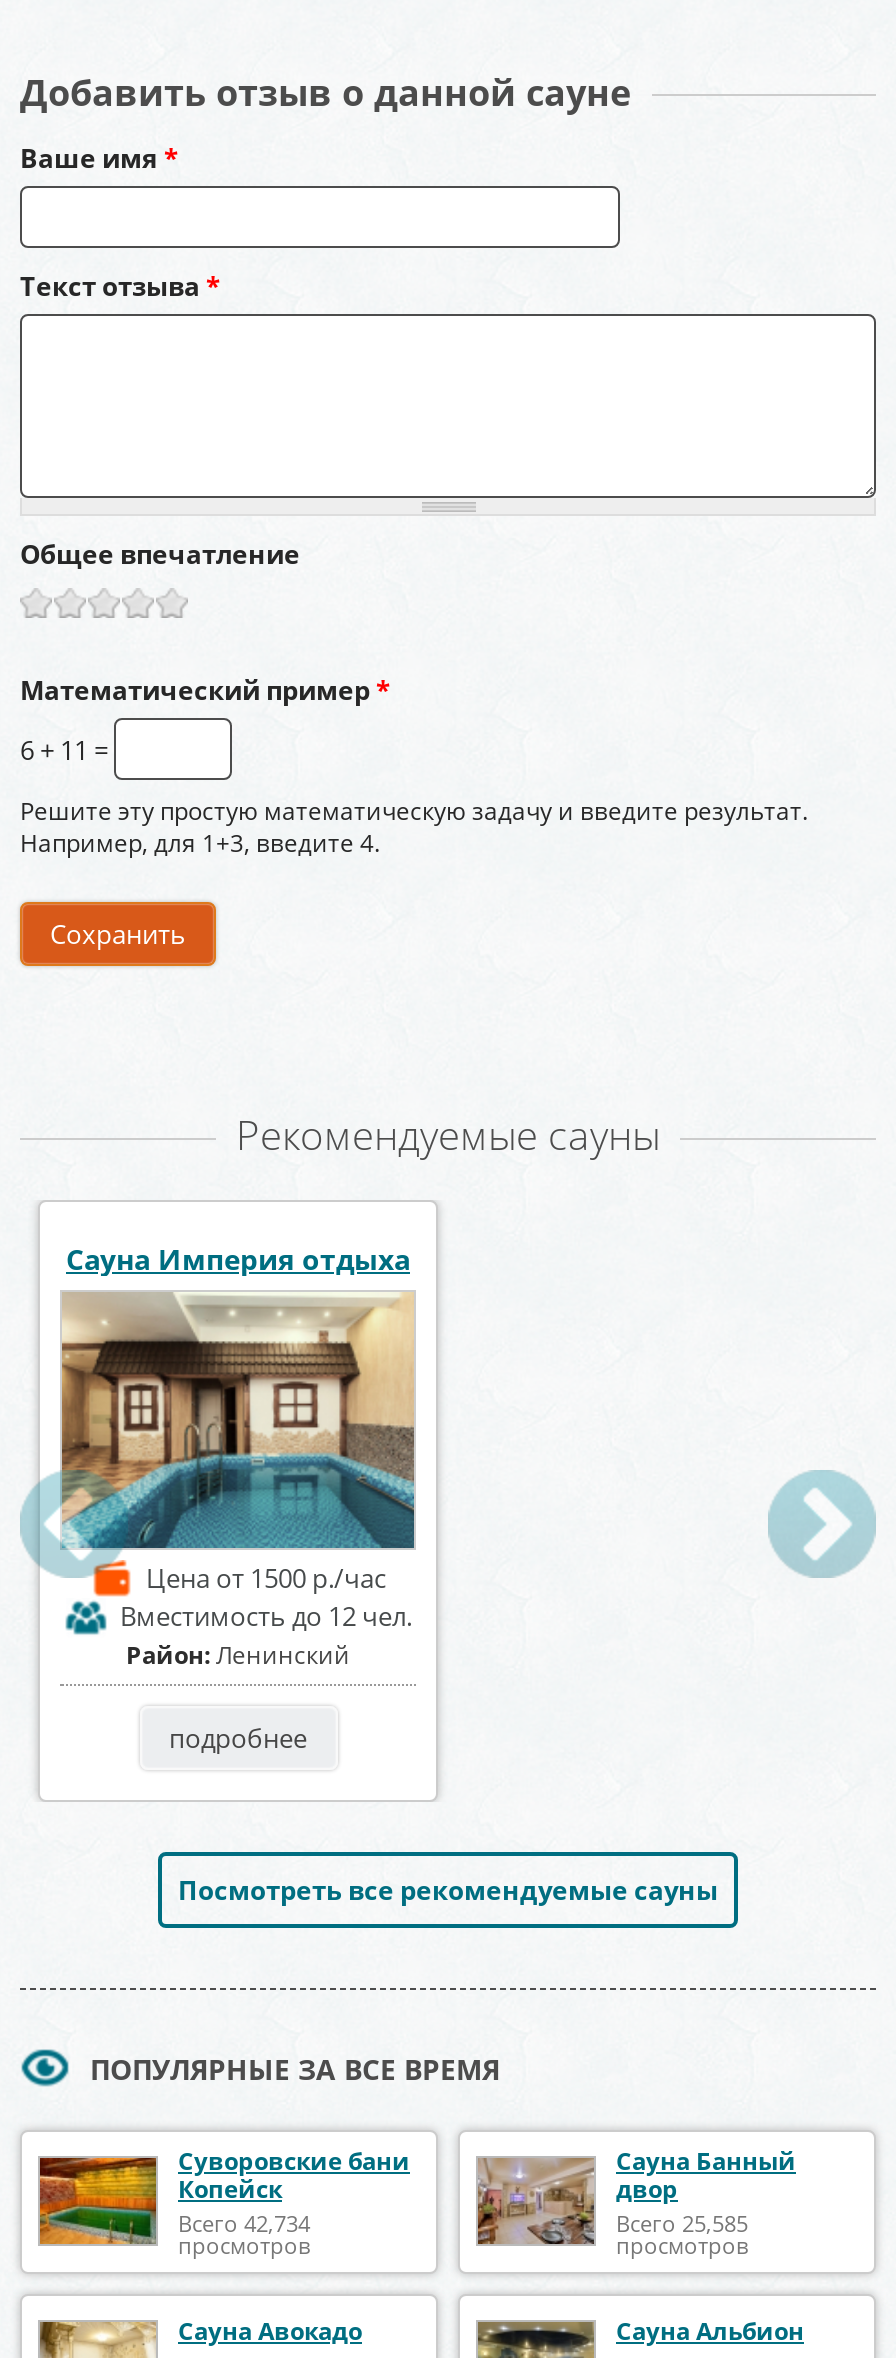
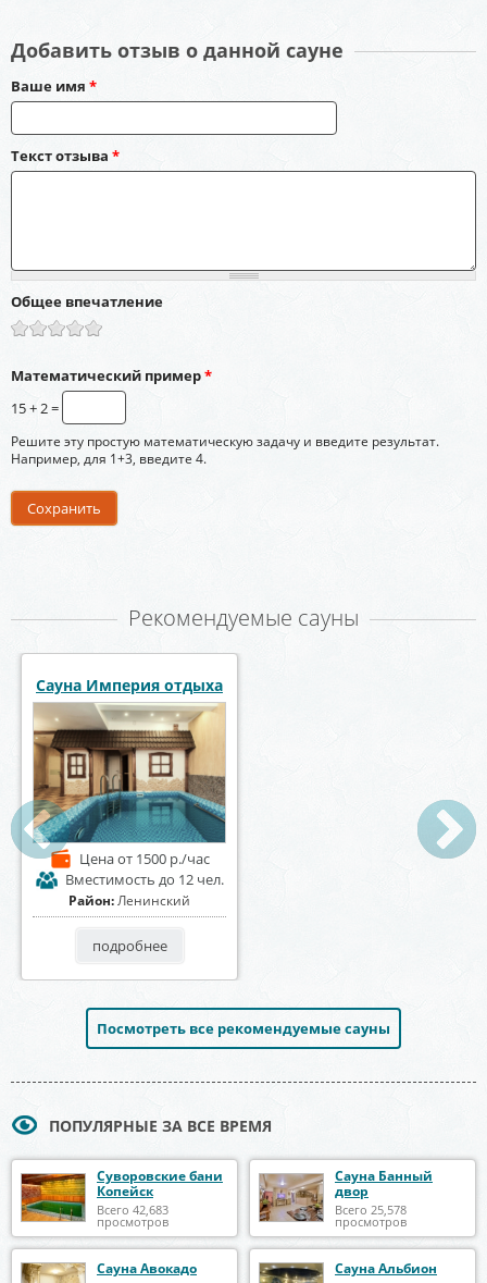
- 6 + 11 =
+ 15 + 2 =

- Всего 42,734
+ Всего 42,683

- Всего 25,585
+ Всего 25,578
